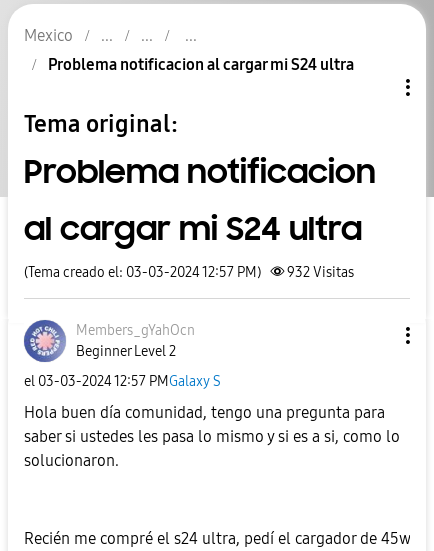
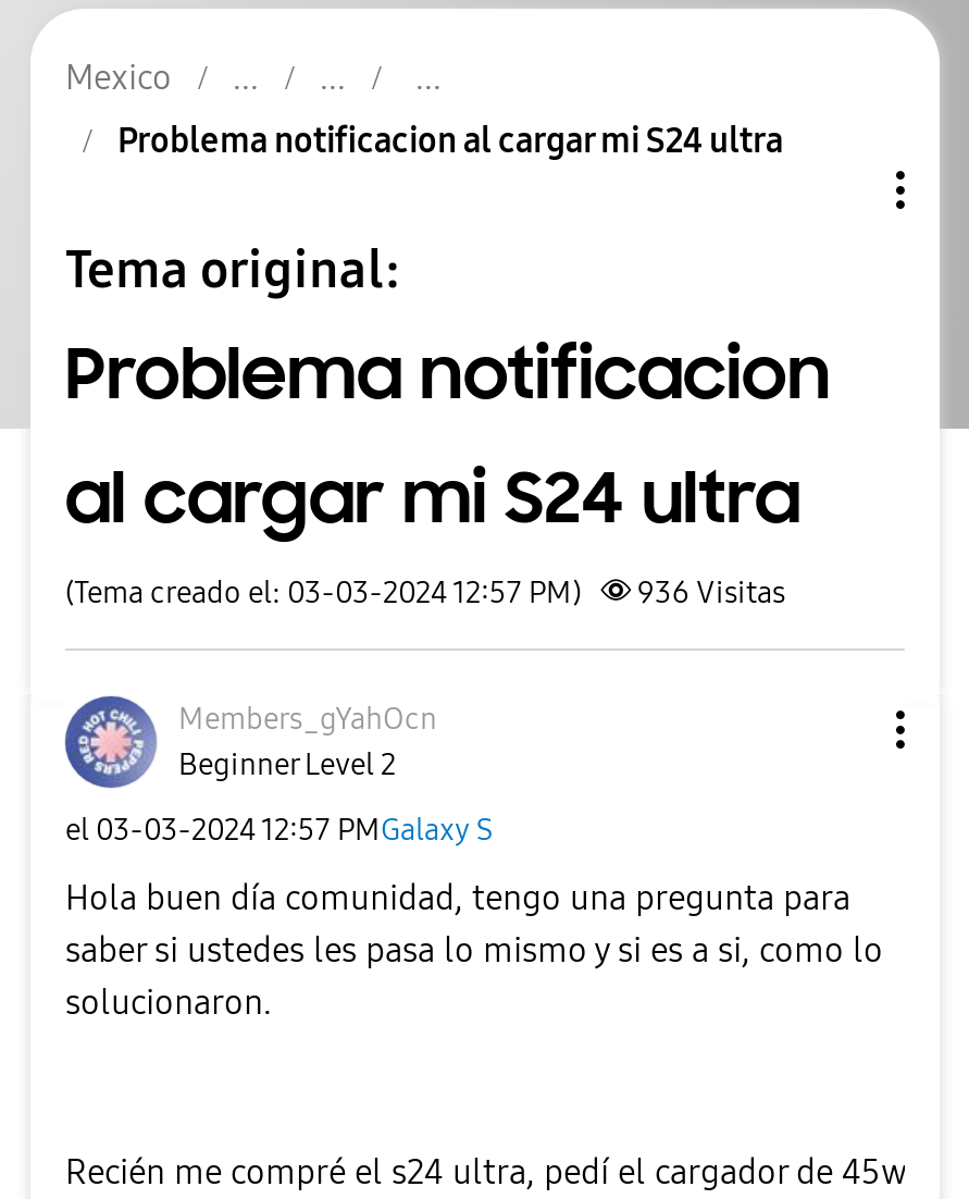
- (Tema creado el: 03-03-2024 12:57 PM) 932 Visitas
+ (Tema creado el: 03-03-2024 12:57 PM) 936 Visitas
